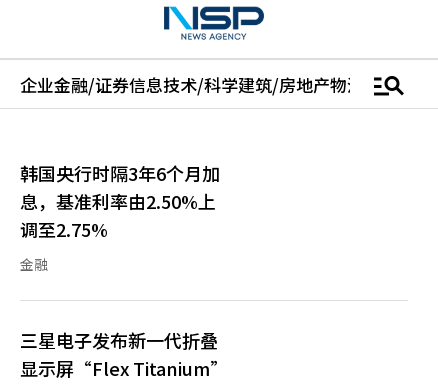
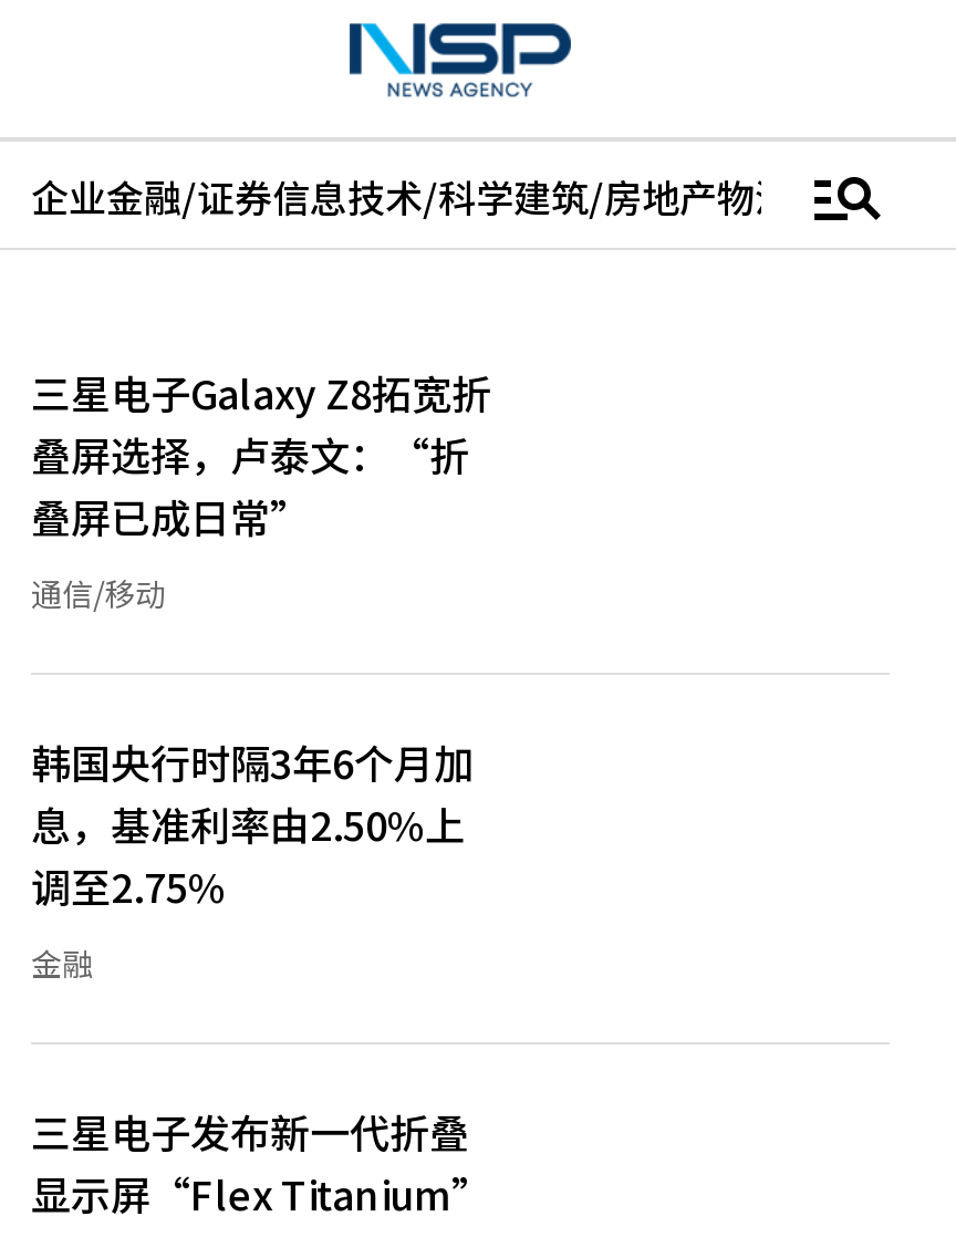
+ 三星电子Galaxy Z8拓宽折
+ 叠屏选择，卢泰文：“折
+ 叠屏已成日常”
+ 通信/移动
